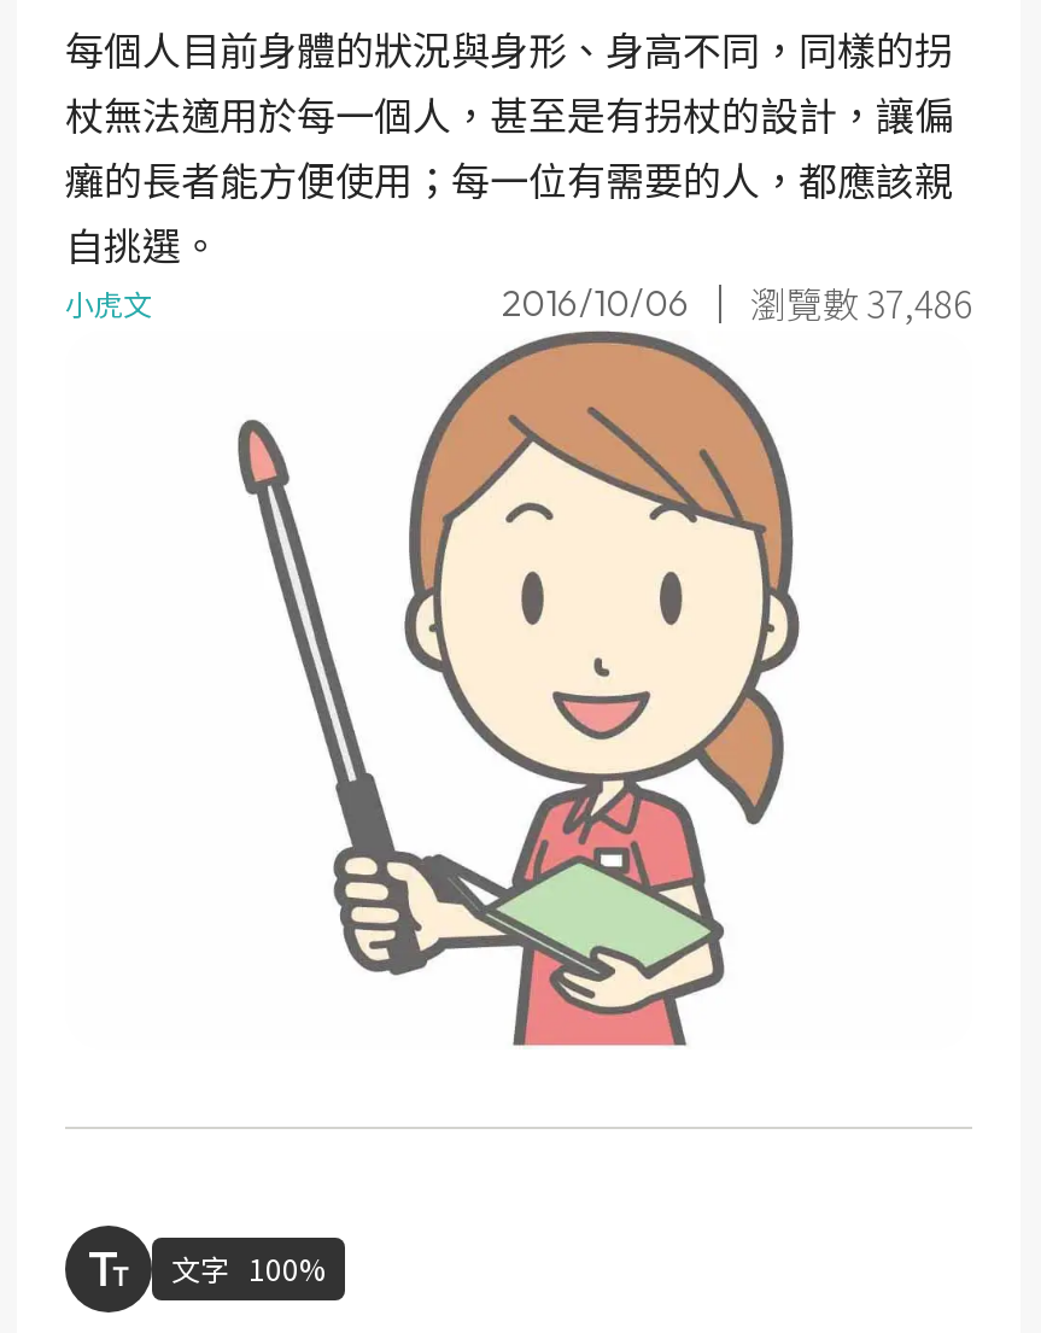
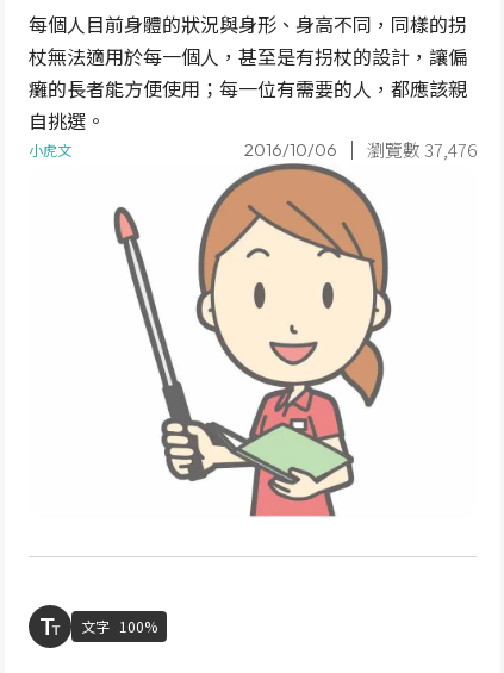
- 2016/10/06 瀏覽數 37,486
+ 2016/10/06 瀏覽數 37,476
